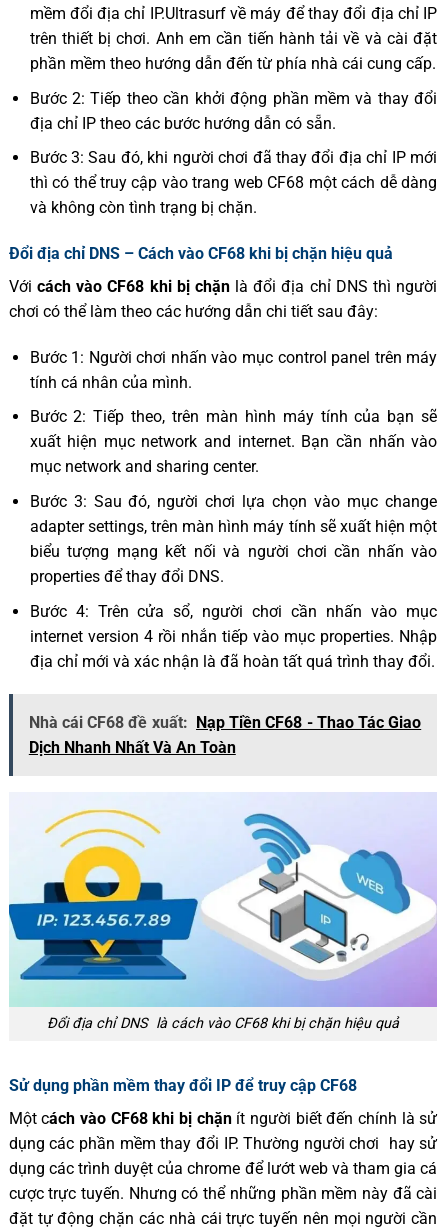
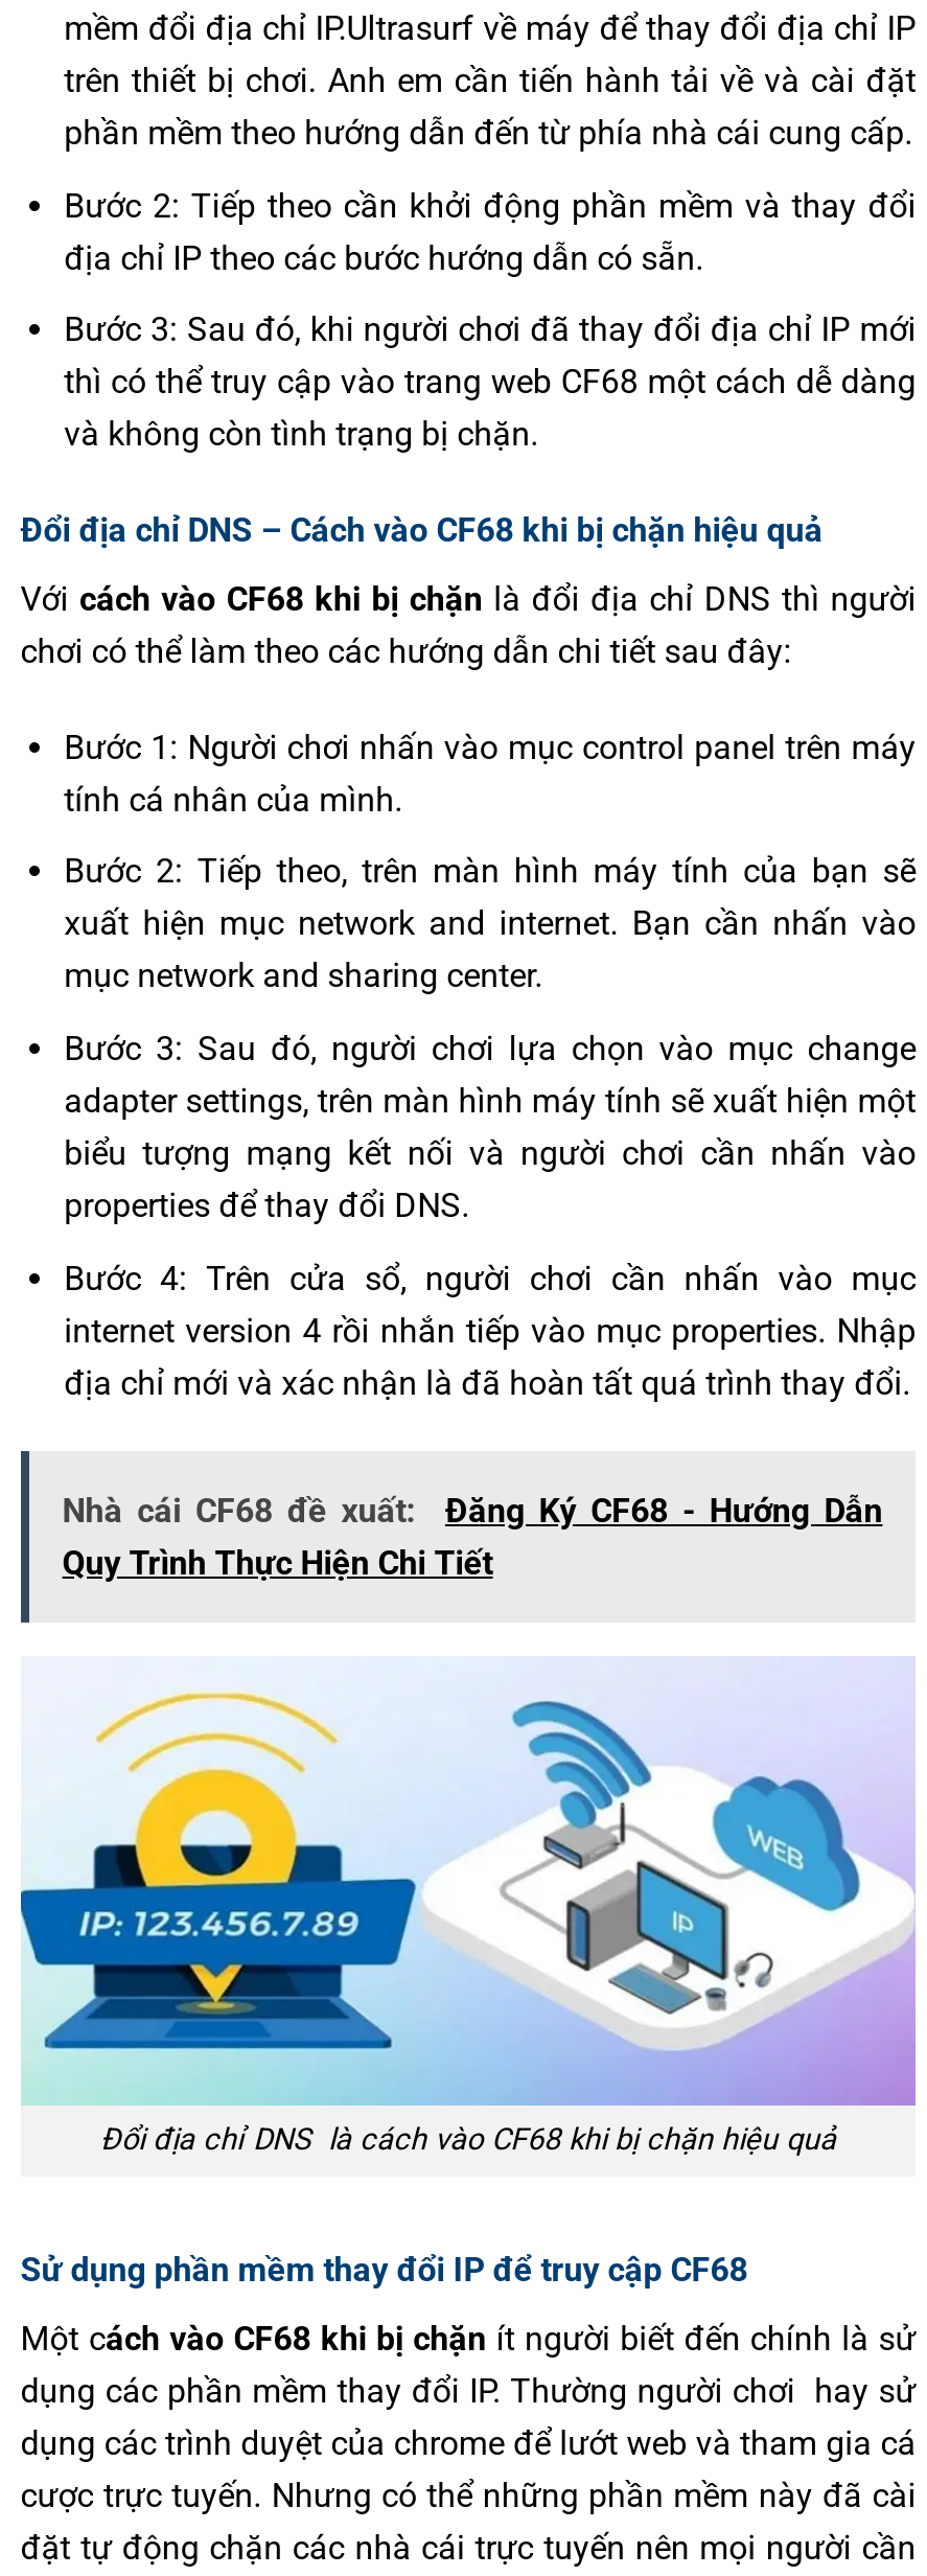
- Nhà cái CF68 đề xuất: Nạp Tiền CF68 - Thao Tác Giao
- Dịch Nhanh Nhất Và An Toàn
+ Nhà cái CF68 đề xuất:
+ Đăng Ký CF68 - Hướng Dẫn
+ Quy Trình Thực Hiện Chi Tiết
